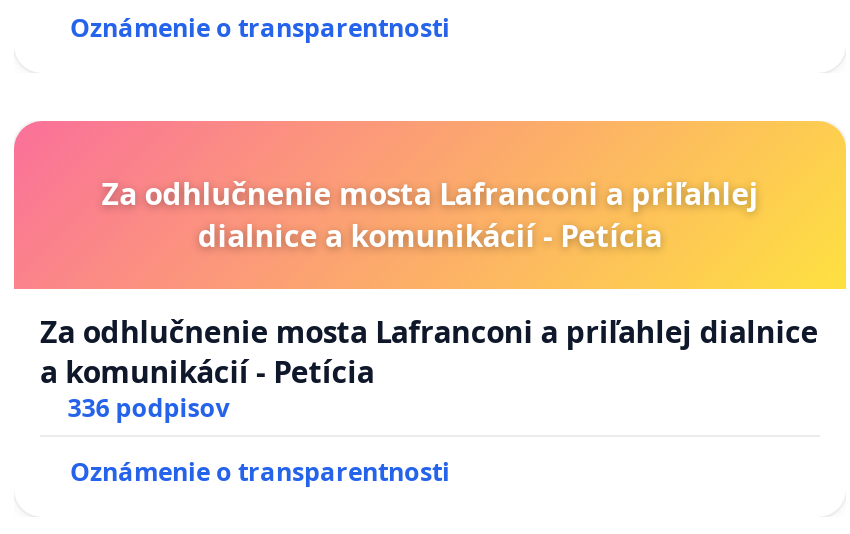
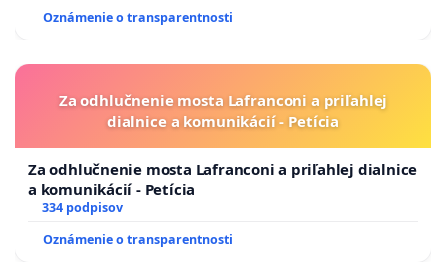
- 336 podpisov
+ 334 podpisov
